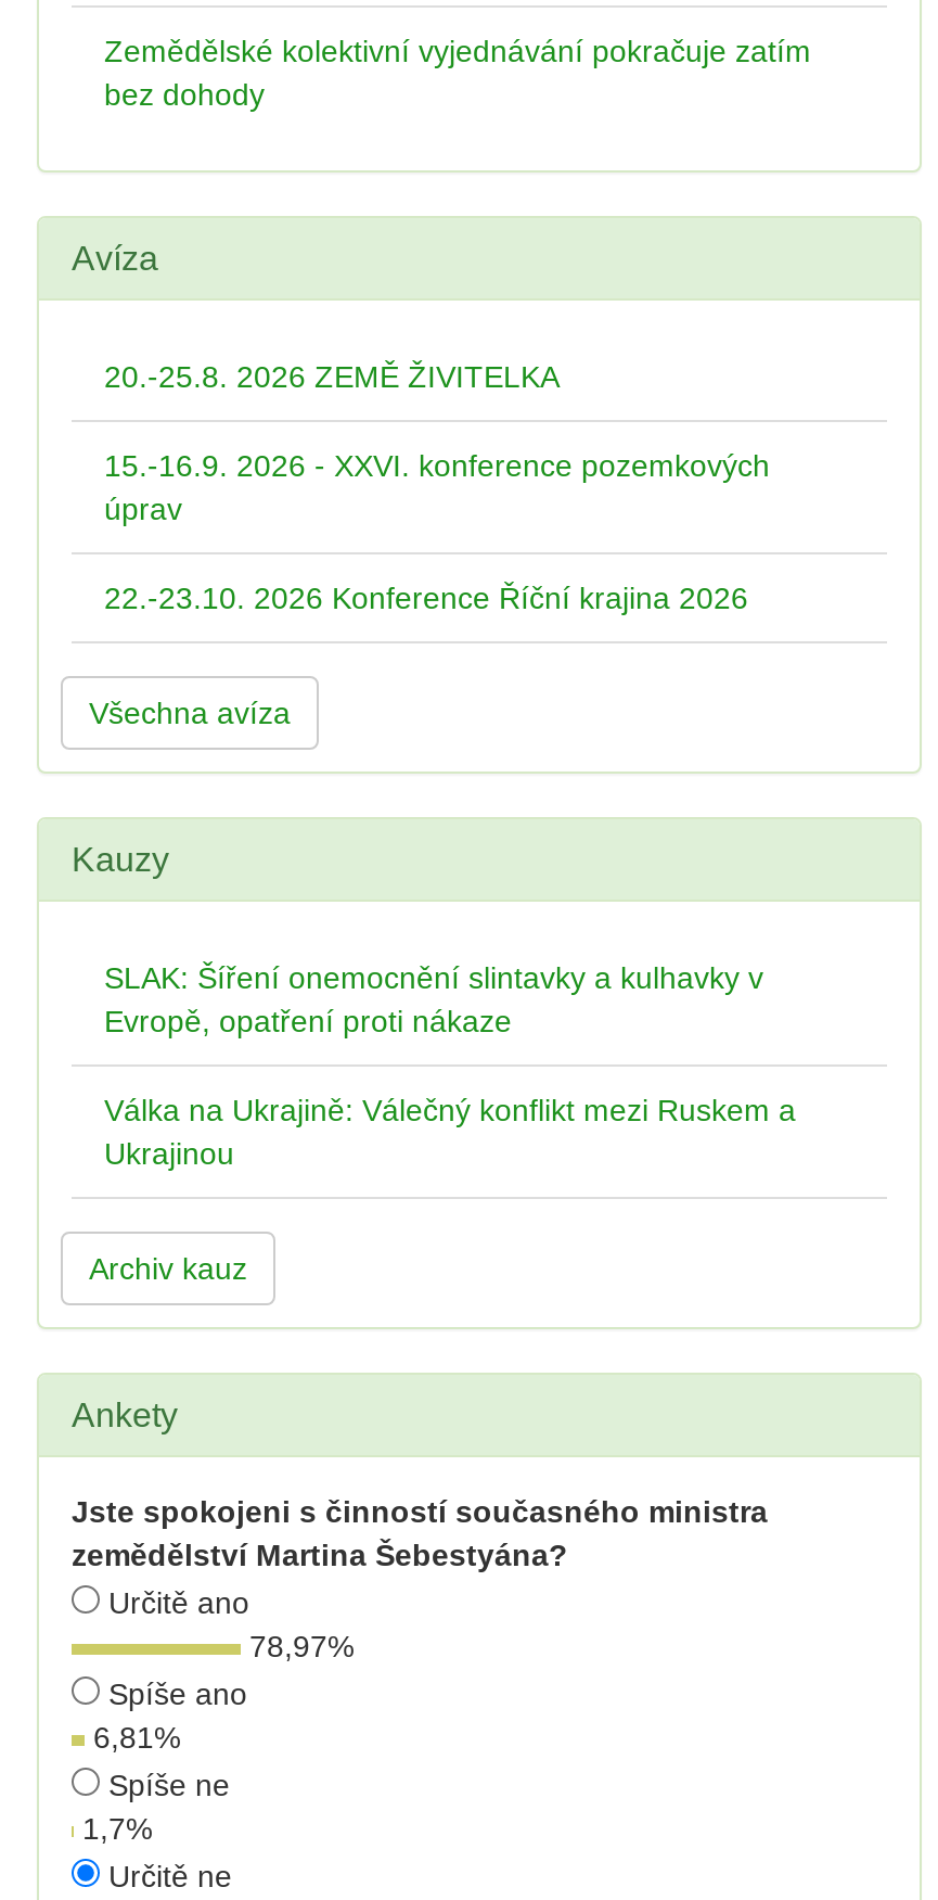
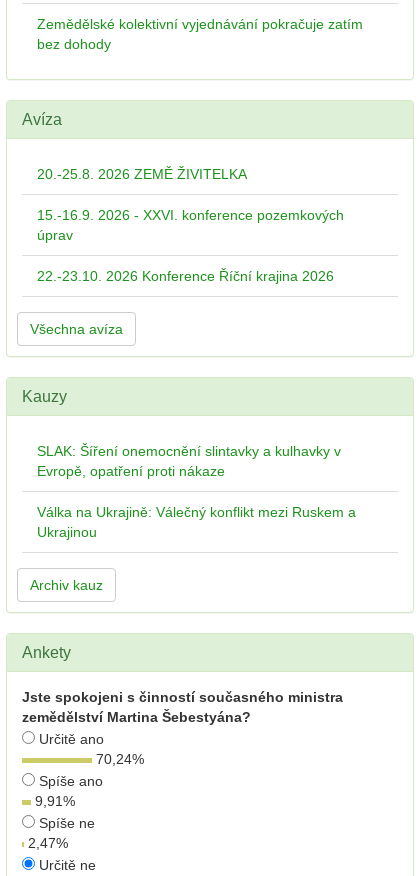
- 78,97%
+ 70,24%

- 6,81%
+ 9,91%

- 1,7%
+ 2,47%
